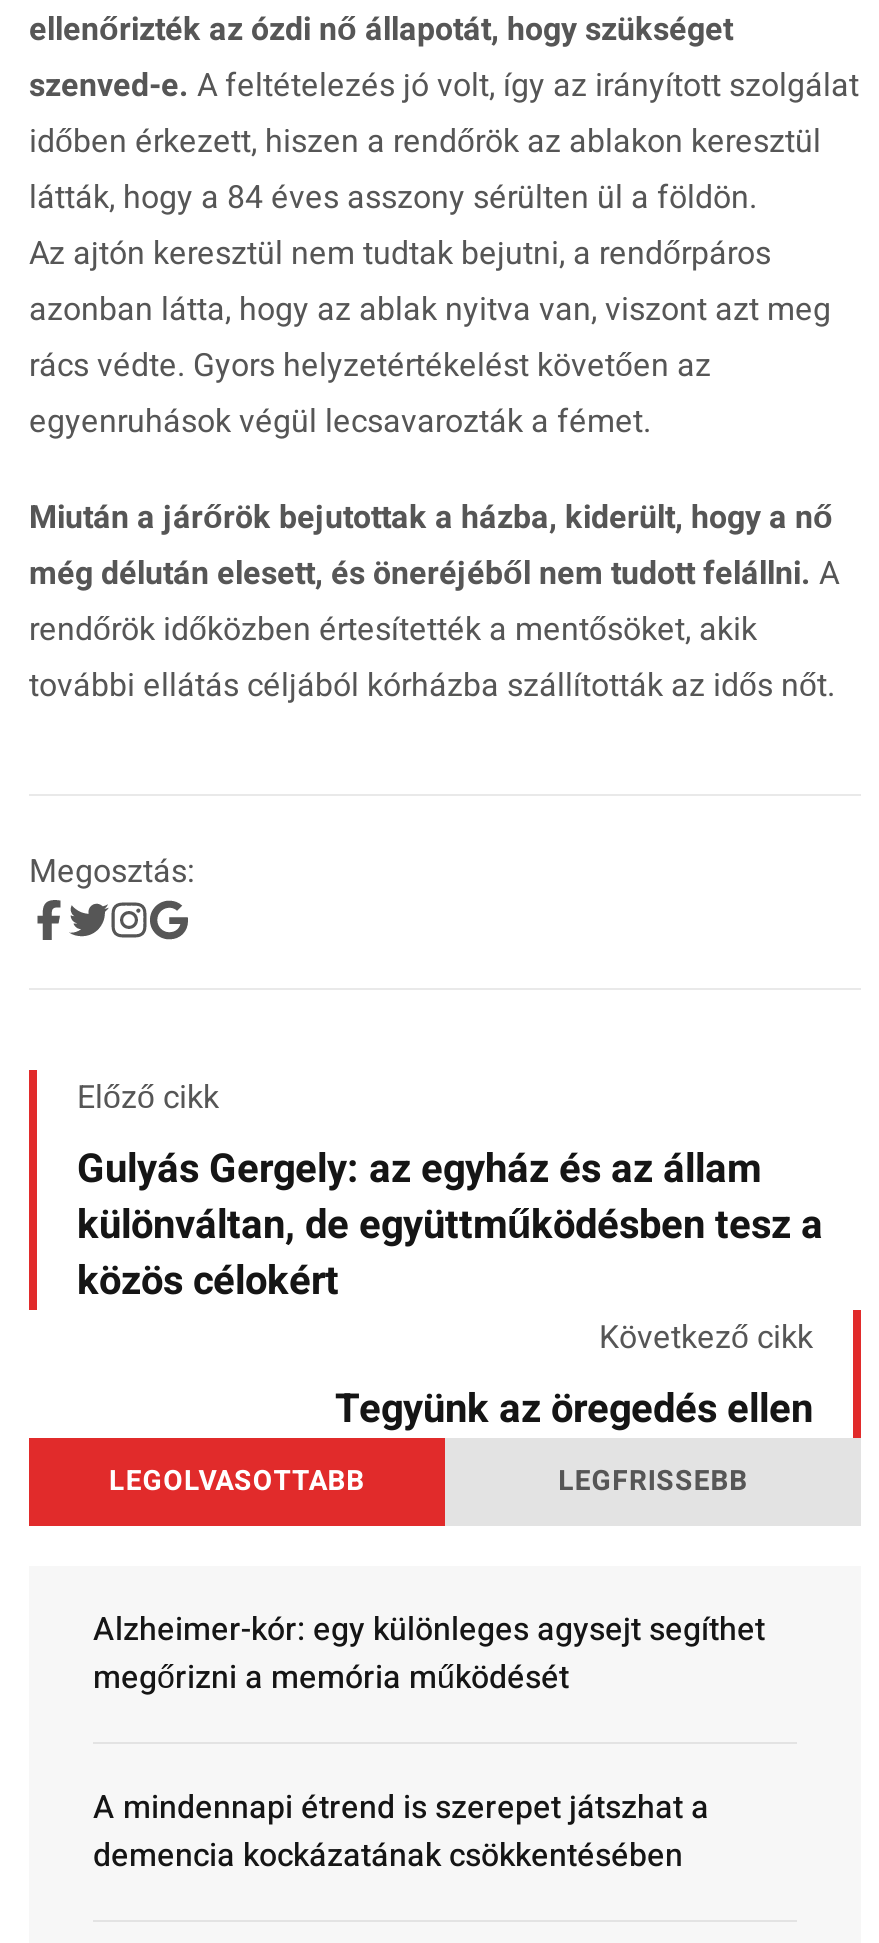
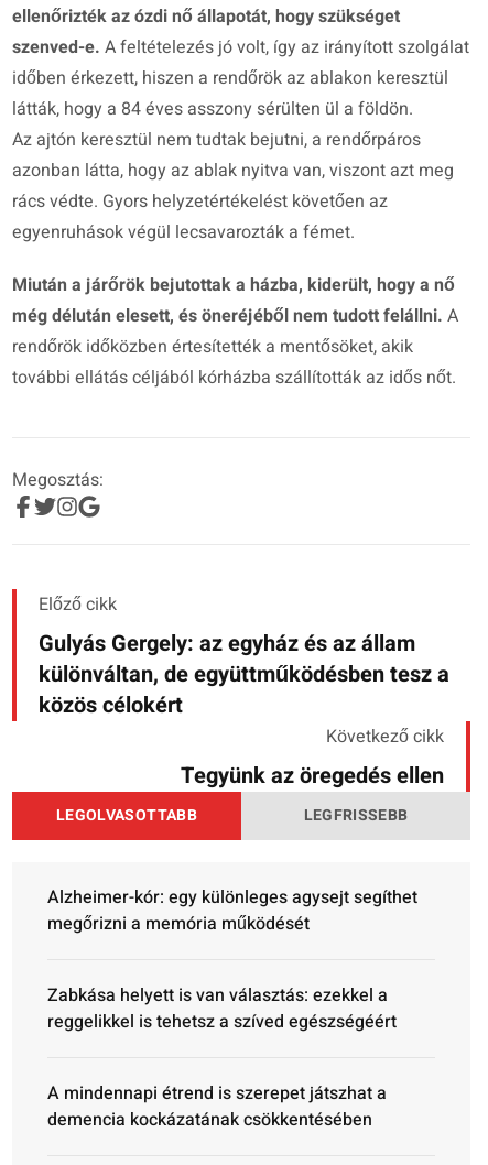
+ Zabkása helyett is van választás: ezekkel a
+ reggelikkel is tehetsz a szíved egészségéért
